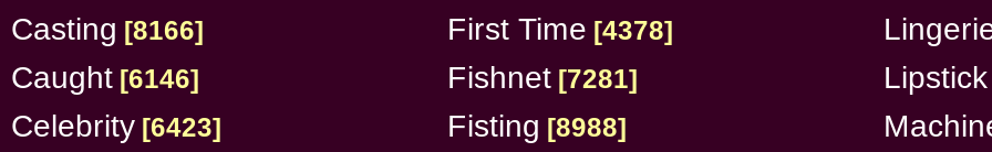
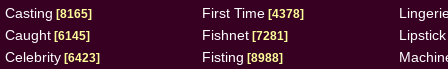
- Casting [8166]
+ Casting [8165]

- Caught [6146]
+ Caught [6145]
